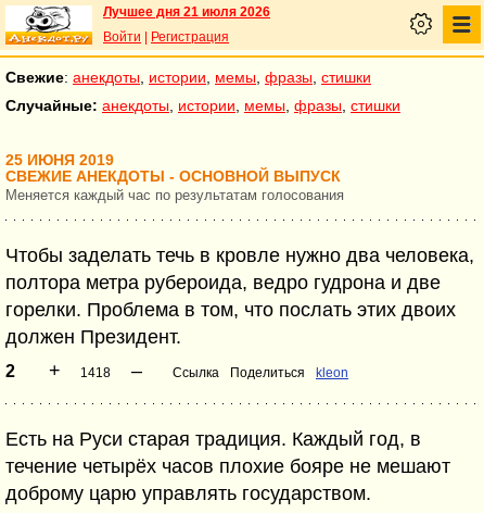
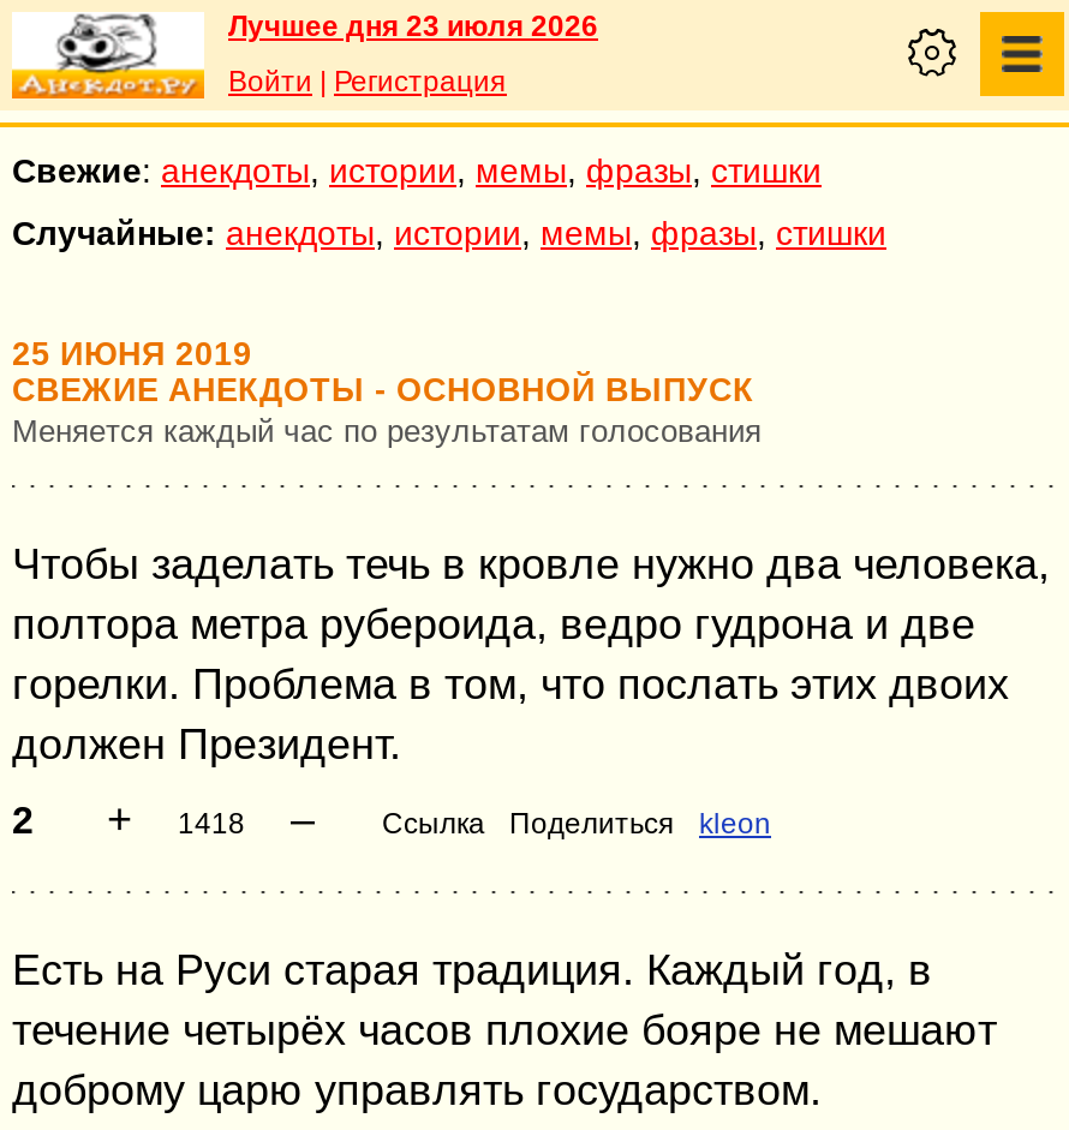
- Лучшее дня 21 июля 2026
+ Лучшее дня 23 июля 2026
